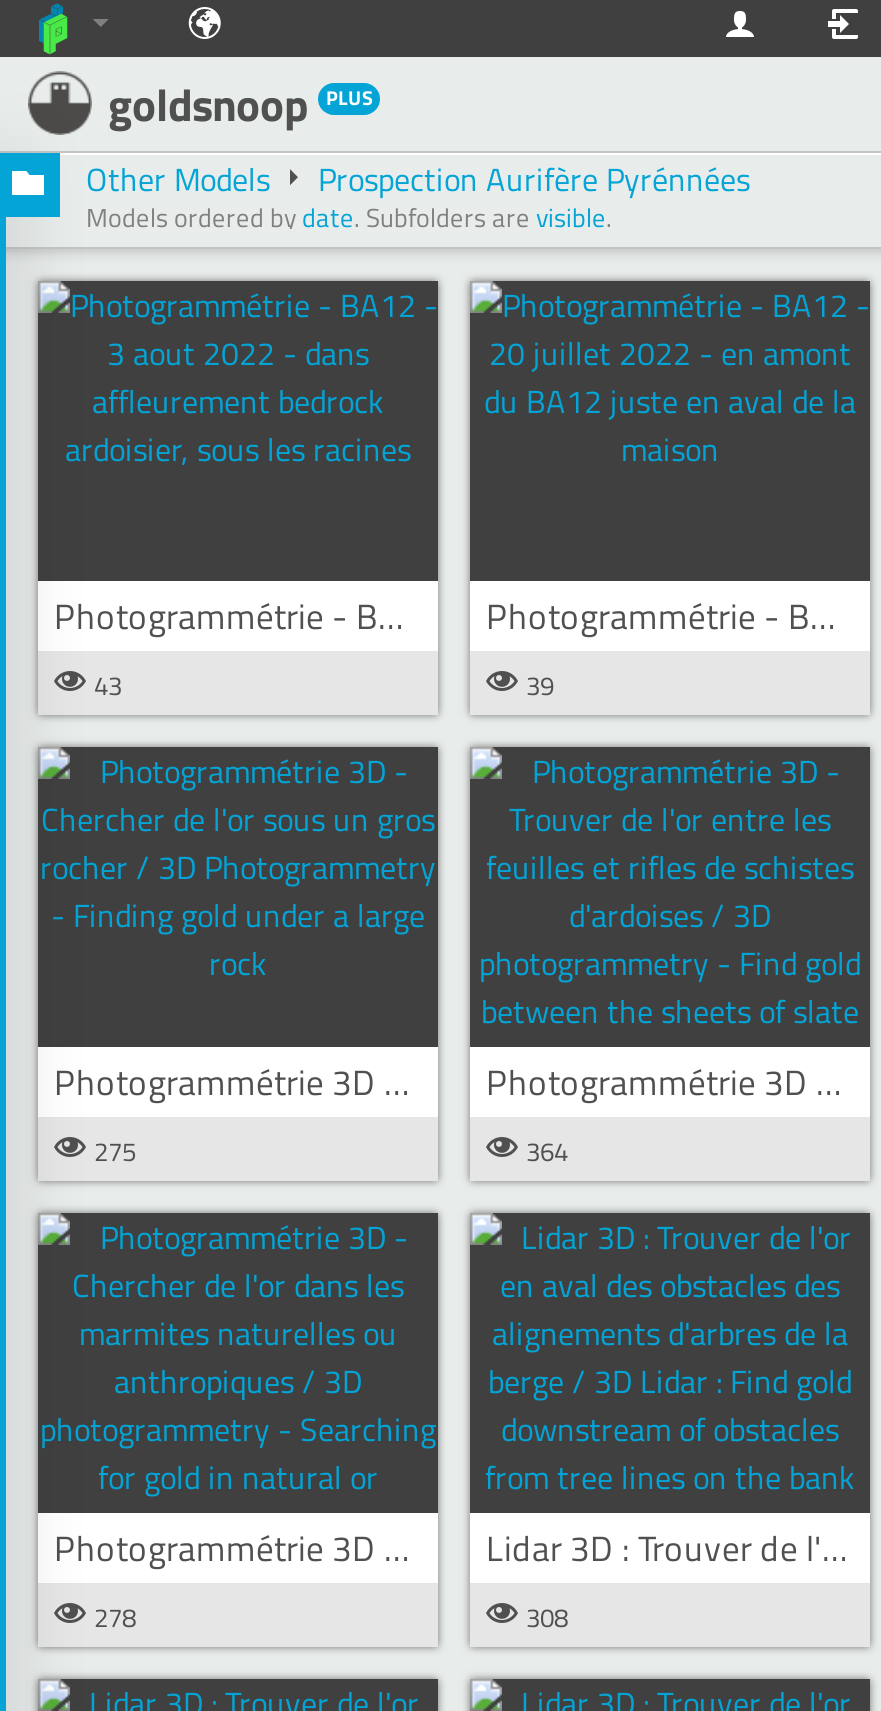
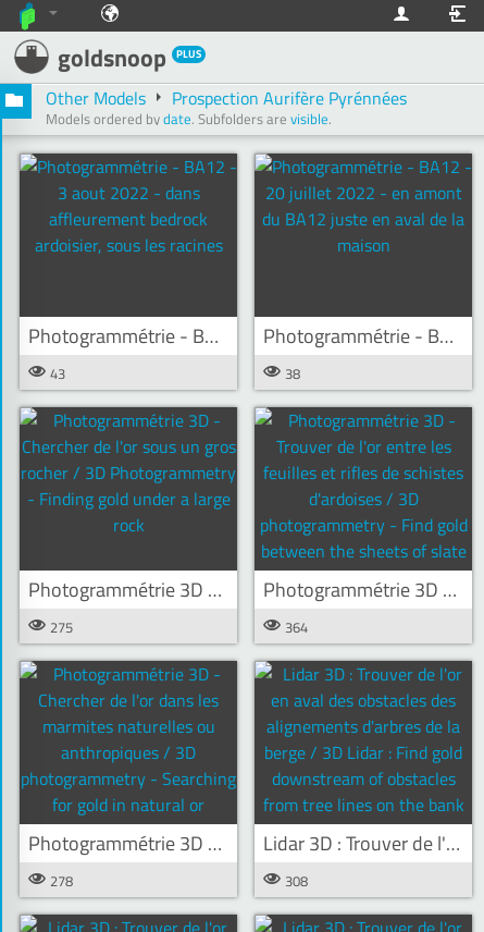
- 39
+ 38
